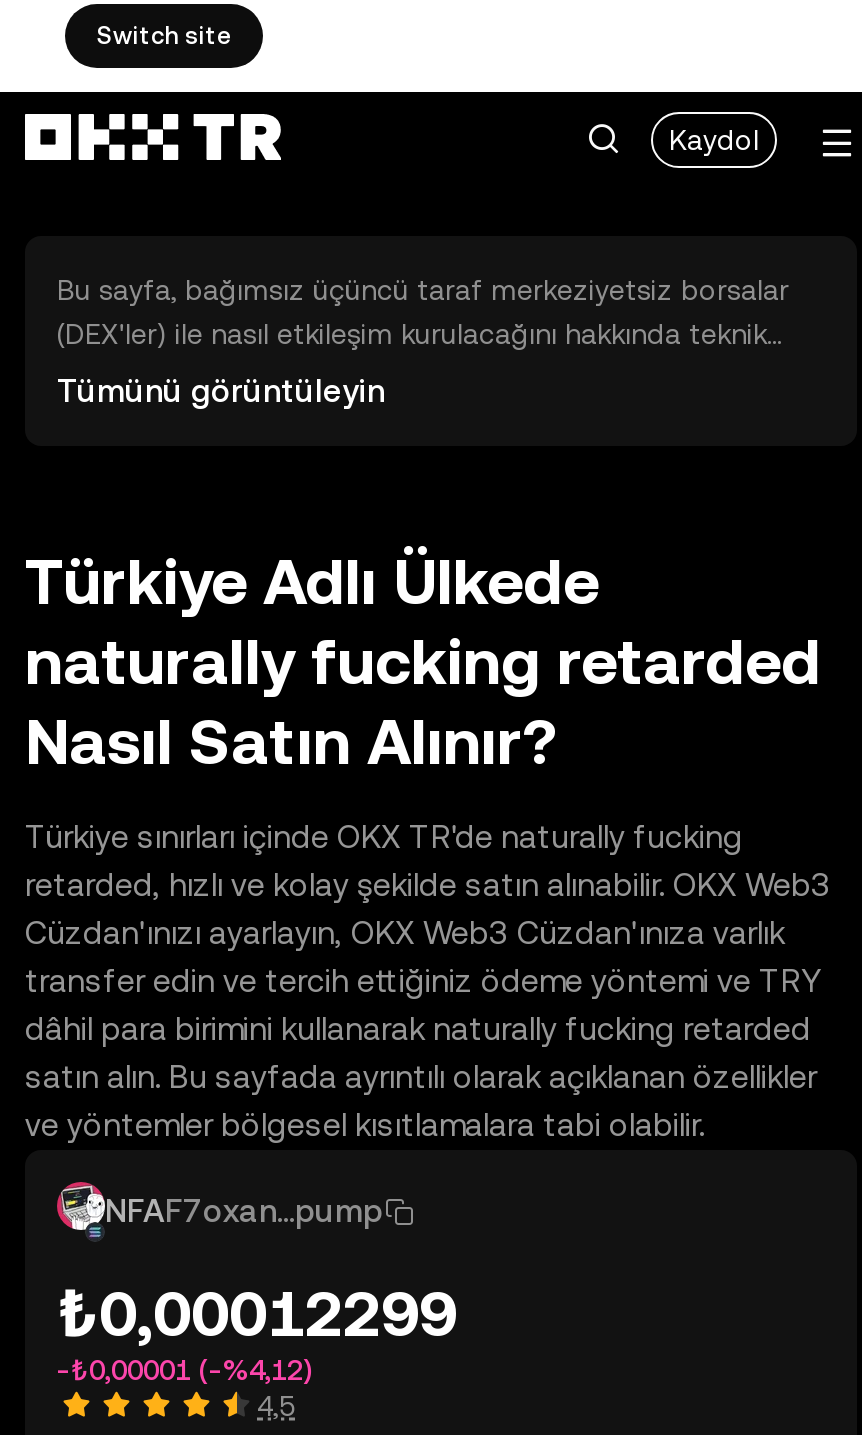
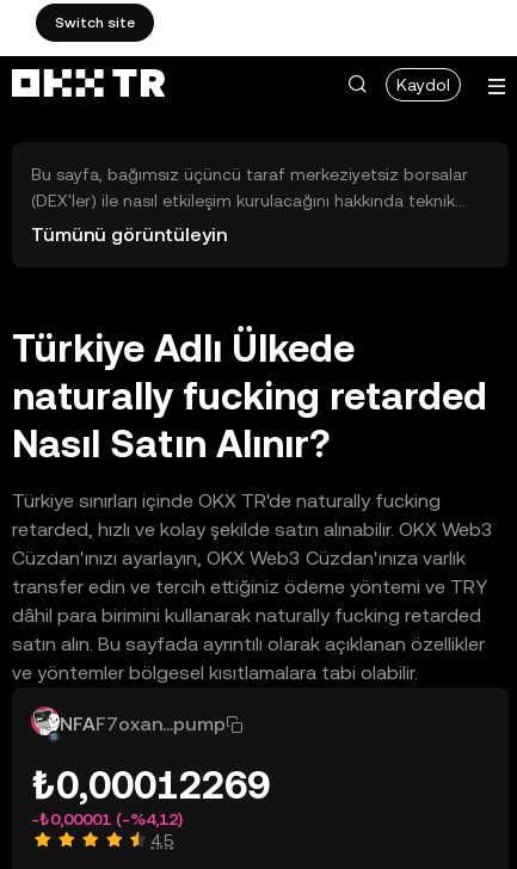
- ₺0,00012299
+ ₺0,00012269
